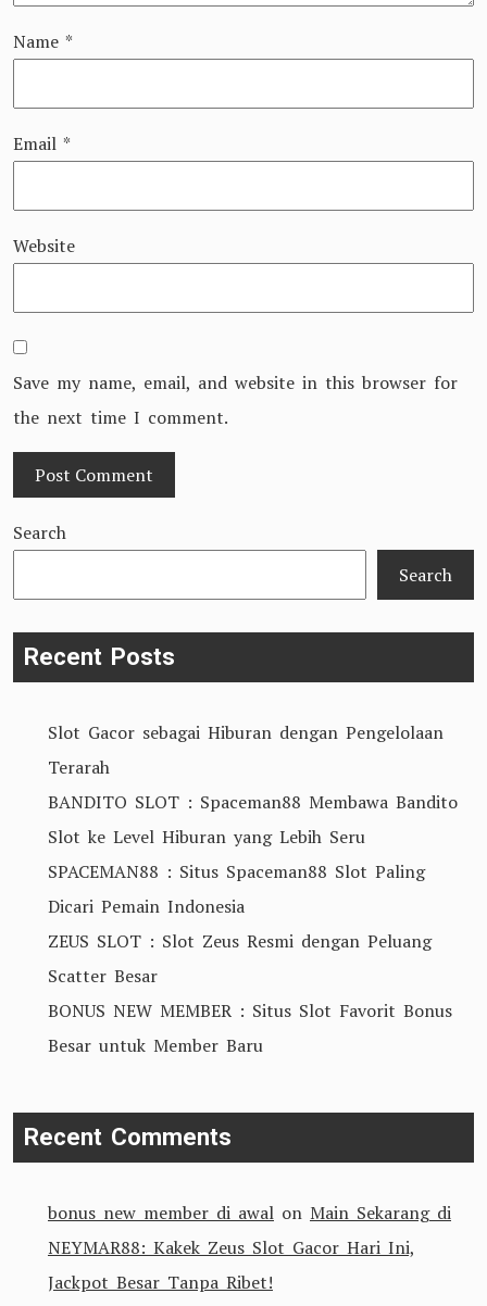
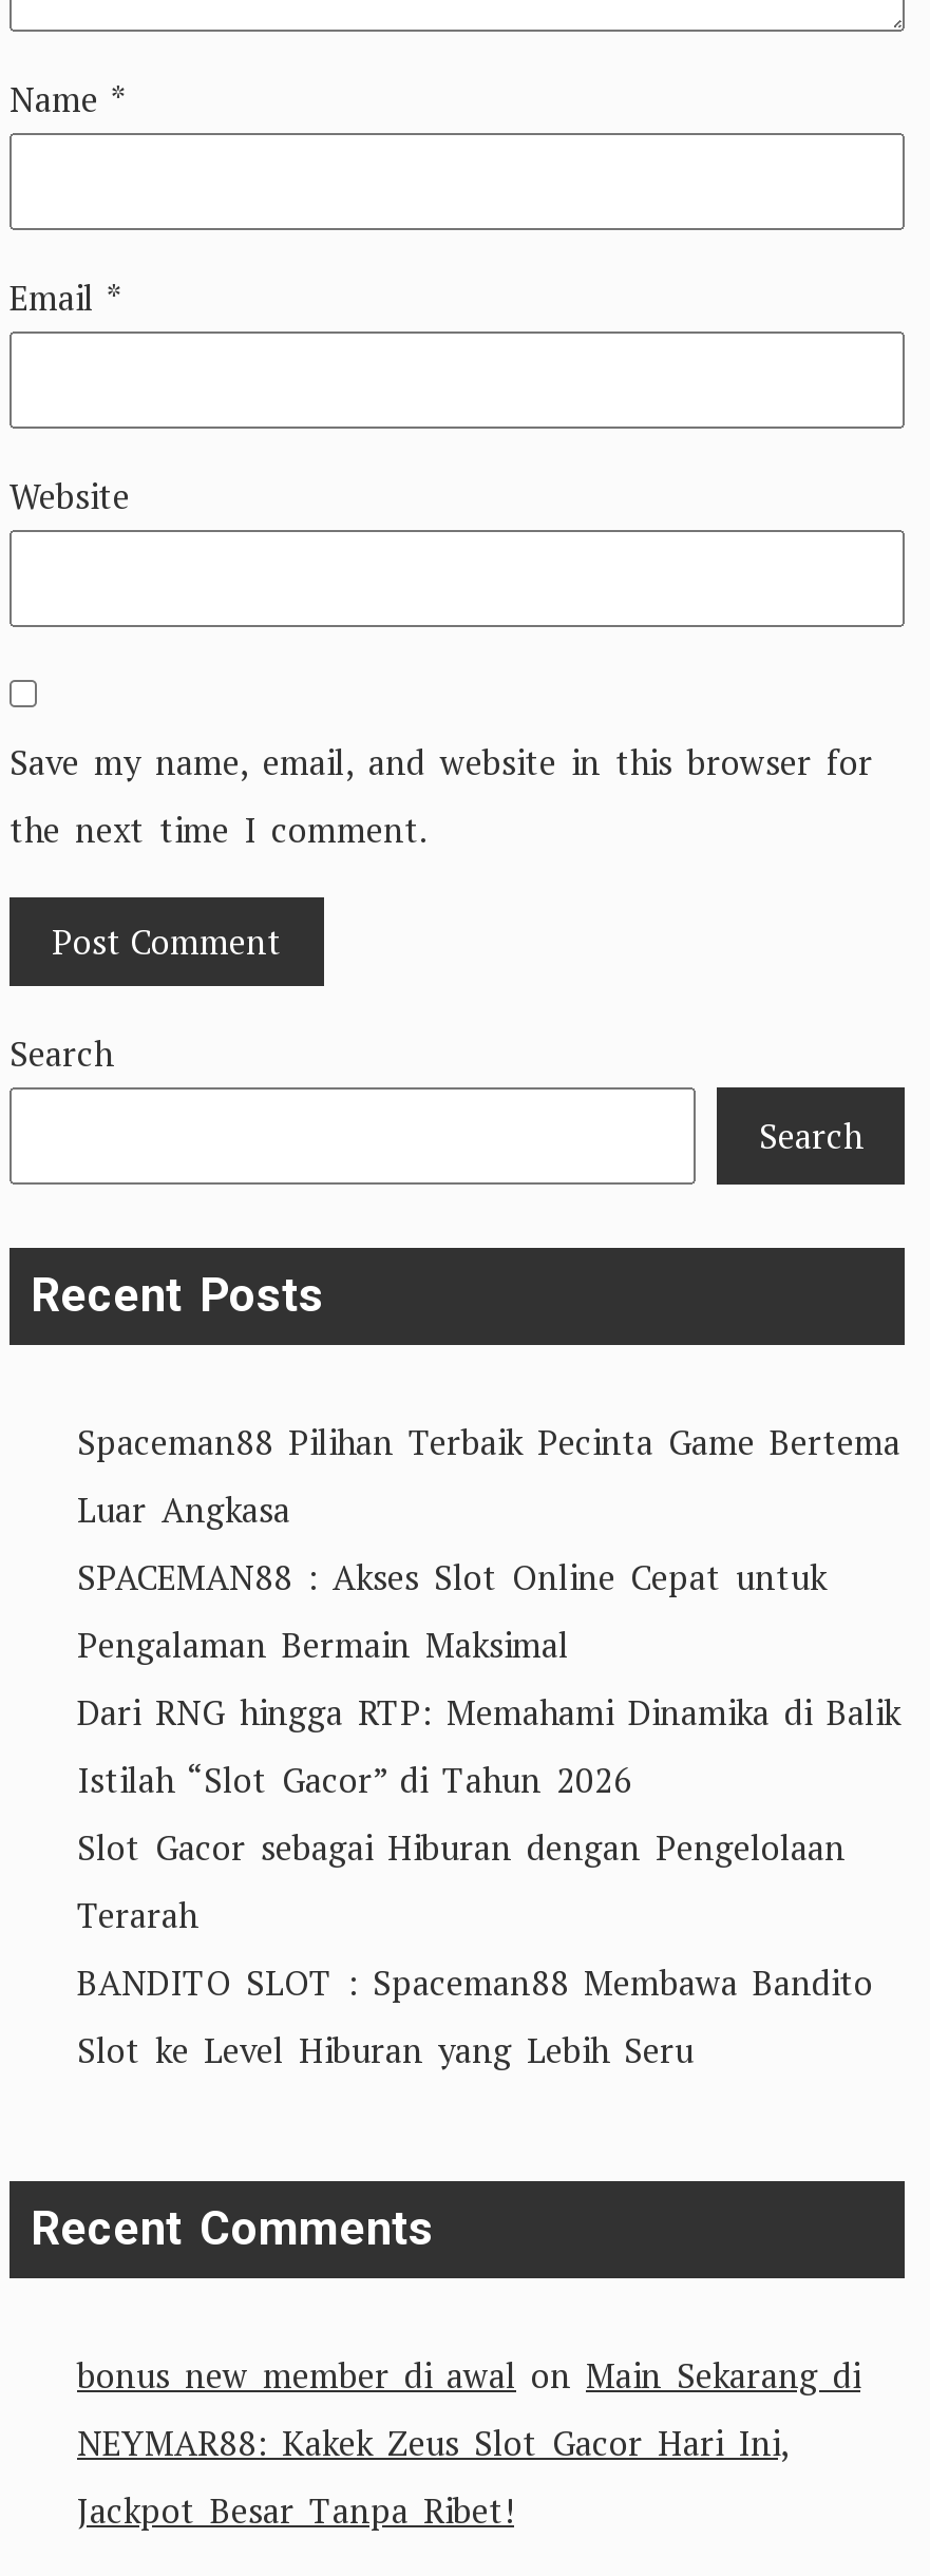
+ Spaceman88 Pilihan Terbaik Pecinta Game Bertema
+ Luar Angkasa
+ SPACEMAN88 : Akses Slot Online Cepat untuk
+ Pengalaman Bermain Maksimal
+ Dari RNG hingga RTP: Memahami Dinamika di Balik
+ Istilah “Slot Gacor” di Tahun 2026

moved down: Slot Gacor sebagai Hiburan dengan Pengelolaan | Terarah | BANDITO SLOT : Spaceman88 Membawa Bandito | Slot ke Level Hiburan yang Lebih Seru

- SPACEMAN88 : Situs Spaceman88 Slot Paling
- Dicari Pemain Indonesia
- ZEUS SLOT : Slot Zeus Resmi dengan Peluang
- Scatter Besar
- BONUS NEW MEMBER : Situs Slot Favorit Bonus
- Besar untuk Member Baru
